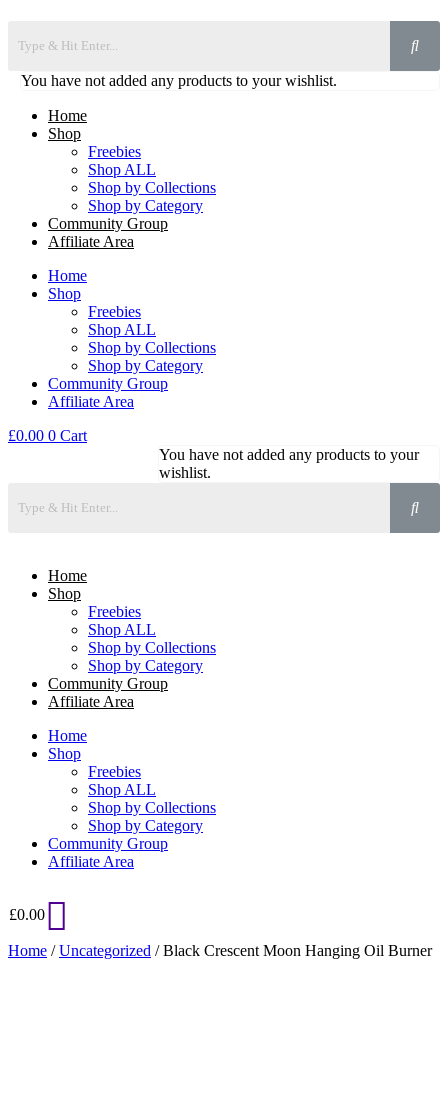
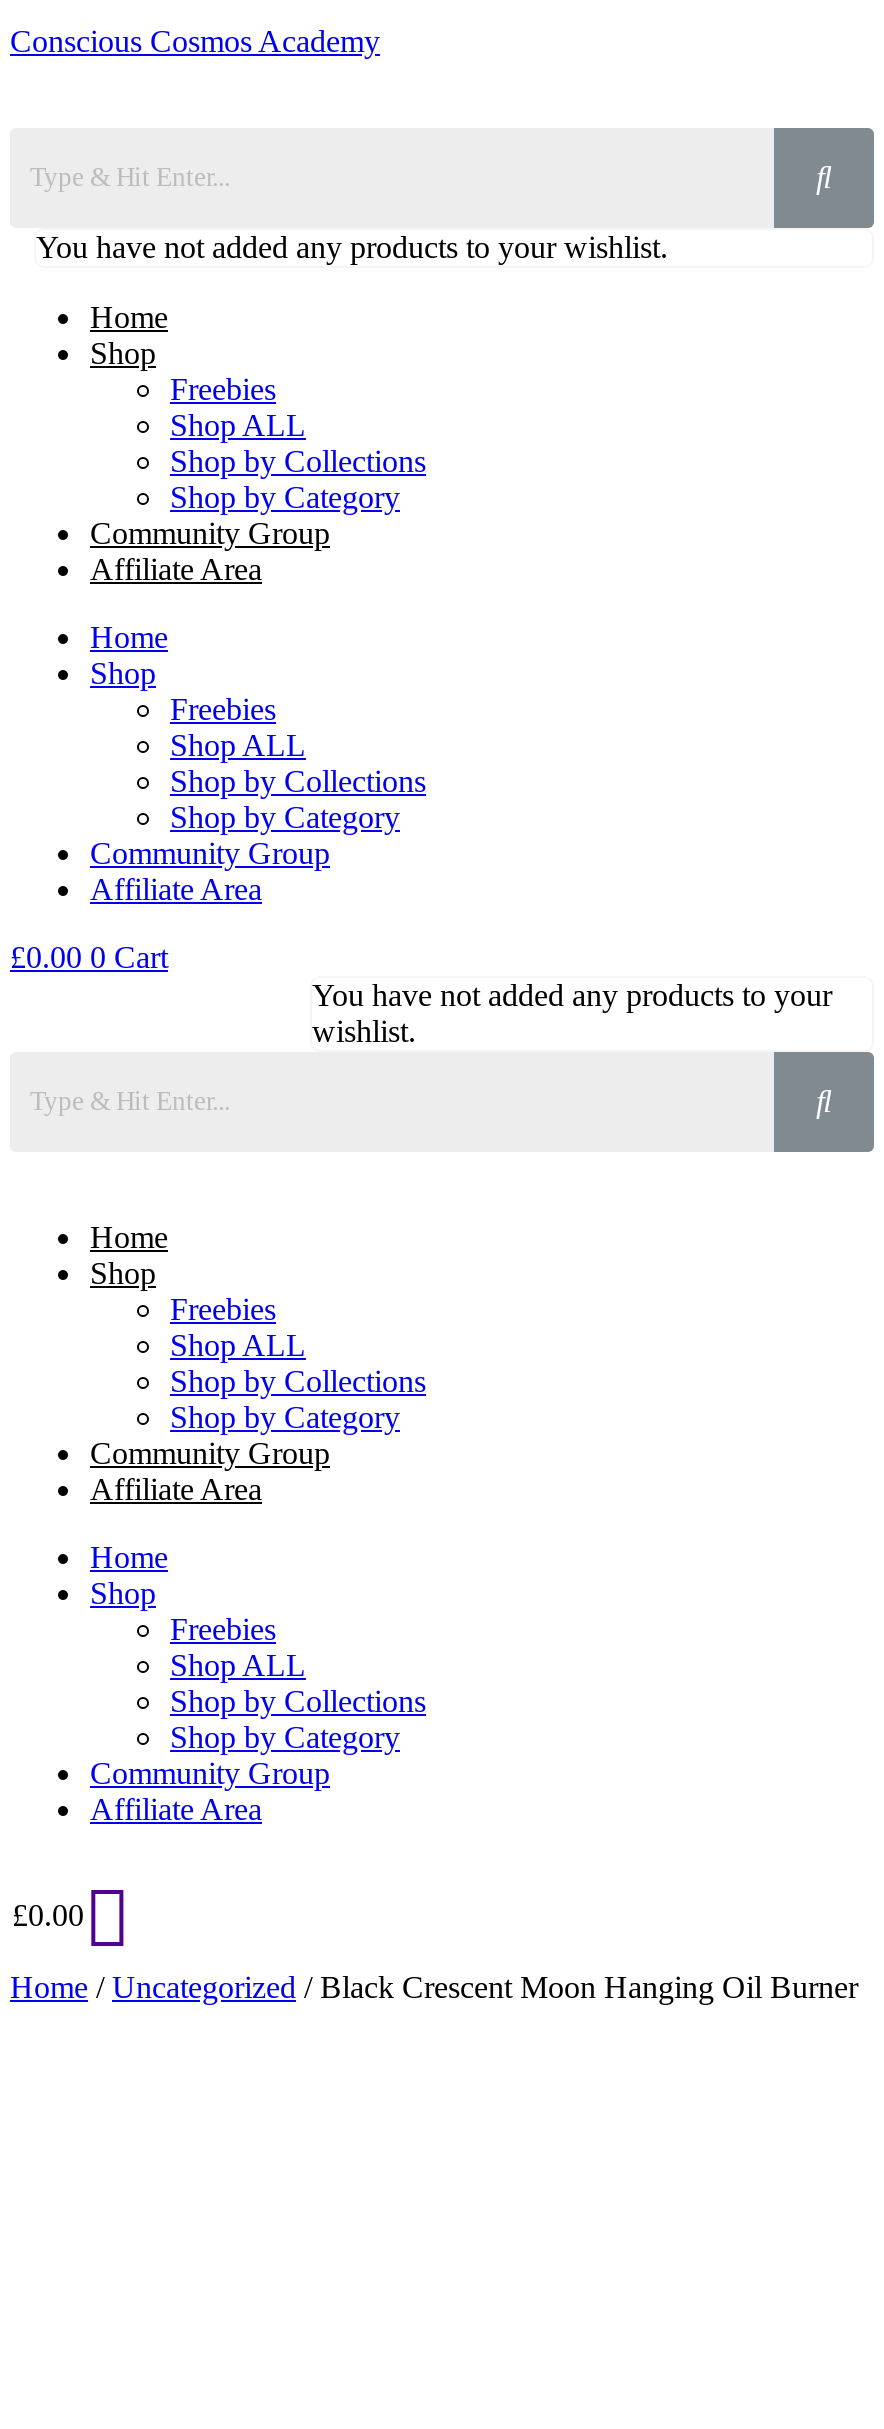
+ Conscious Cosmos Academy
